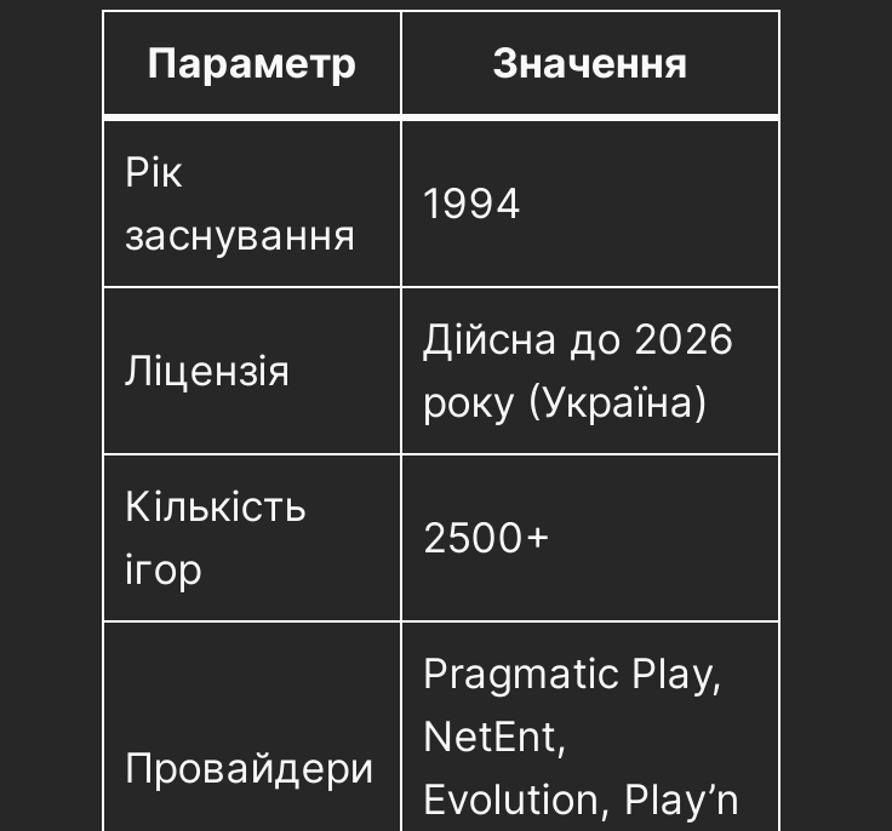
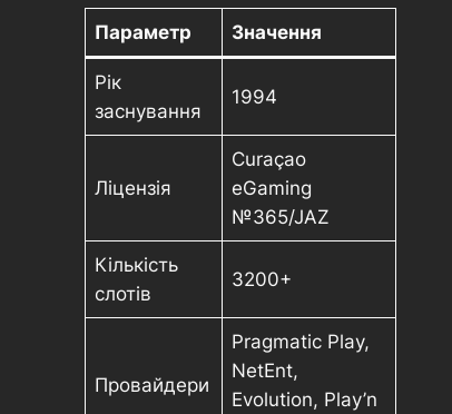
- Дійсна до 2026
- року (Україна)
+ Curaçao
+ eGaming
+ №365/JAZ

- 2500+
+ 3200+

- ігор
+ слотів
